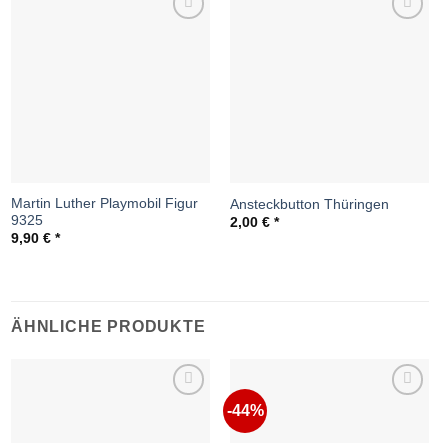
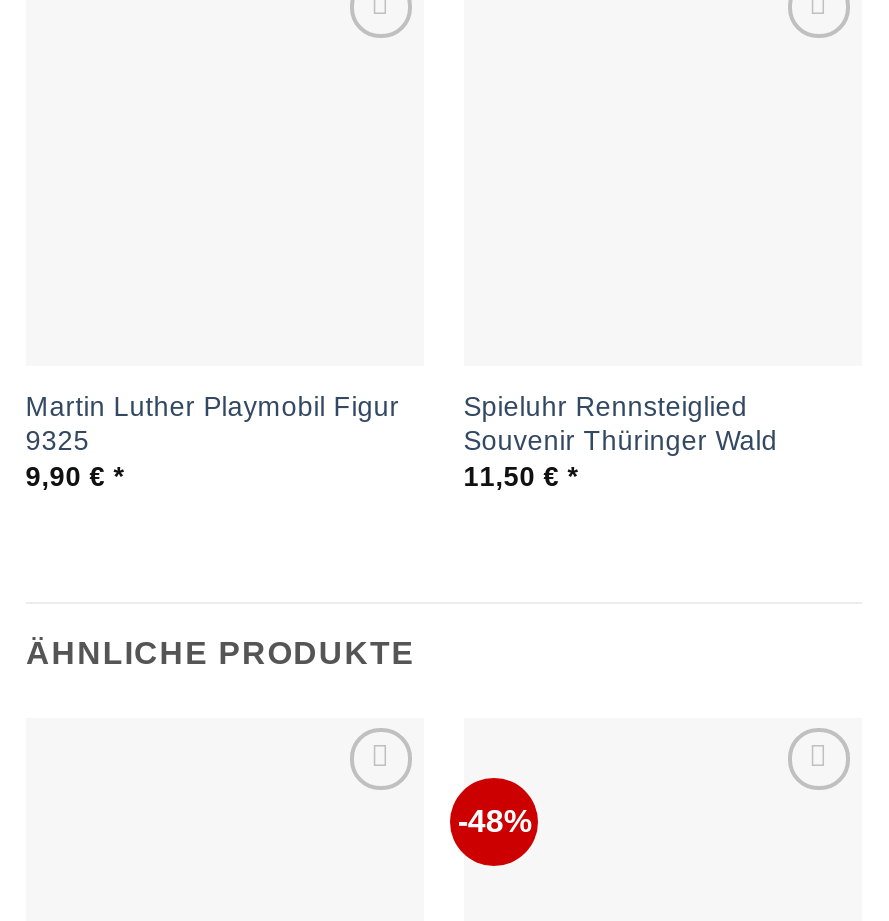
- Ansteckbutton Thüringen
- 2,00 €
+ Spieluhr Rennsteiglied
+ Souvenir Thüringer Wald
+ 11,50 €

- -44%
+ -48%
